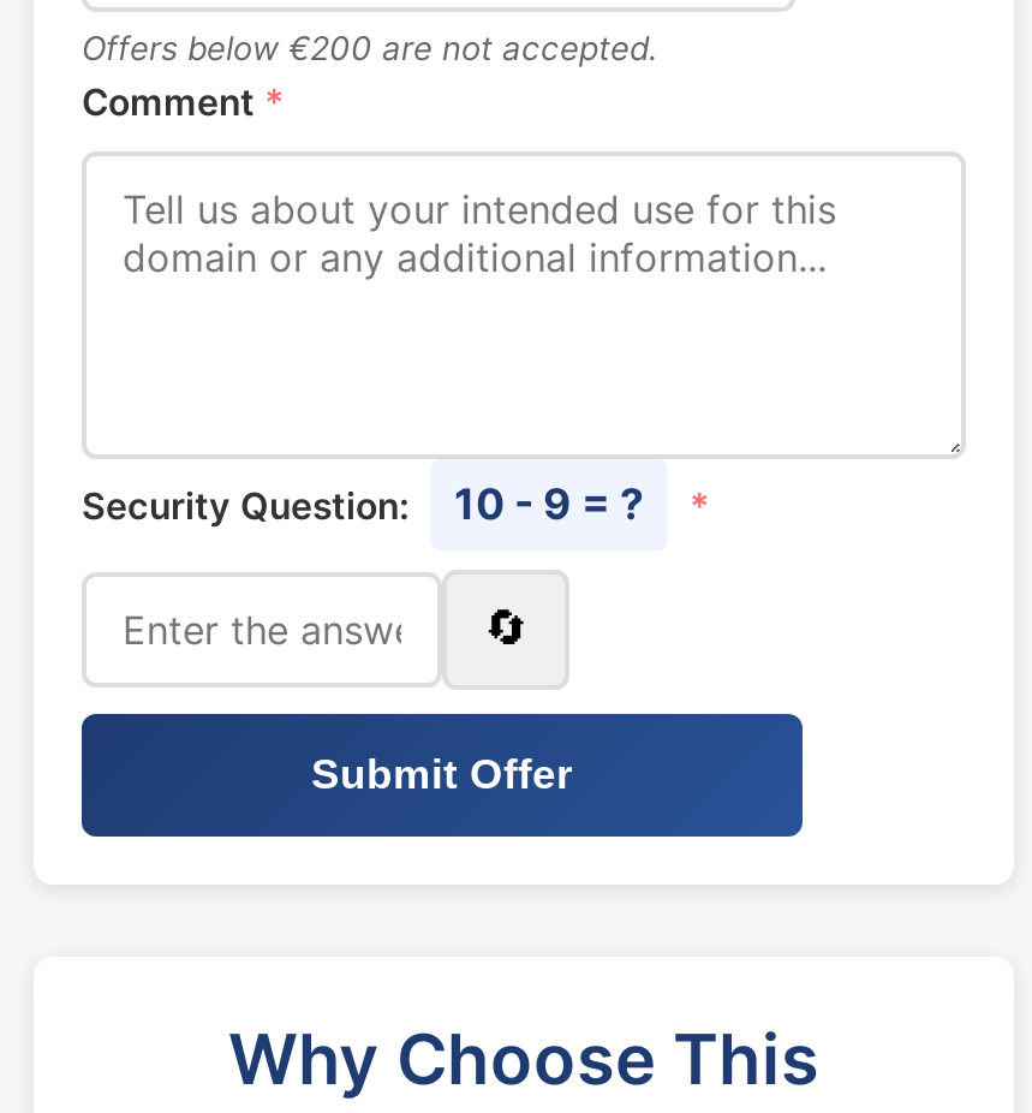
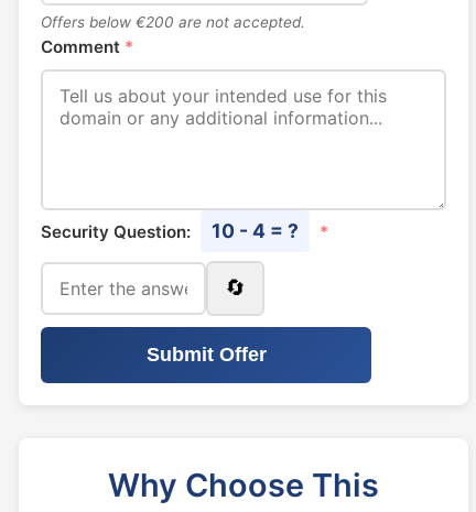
- 10 - 9 = ?
+ 10 - 4 = ?
